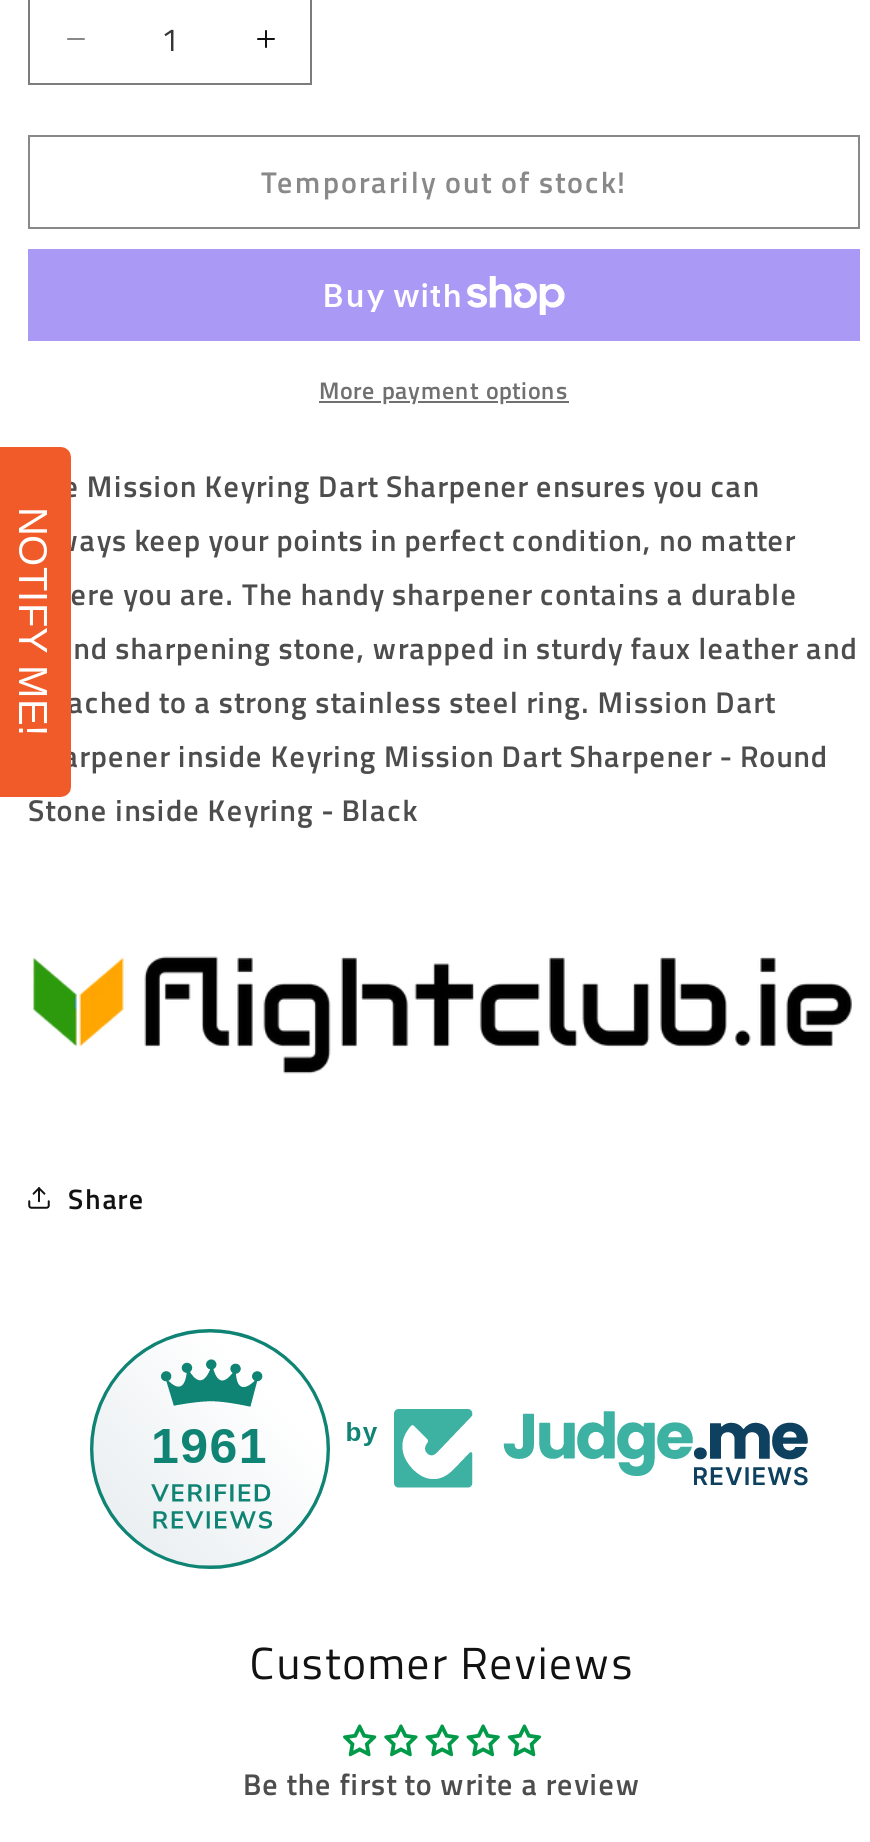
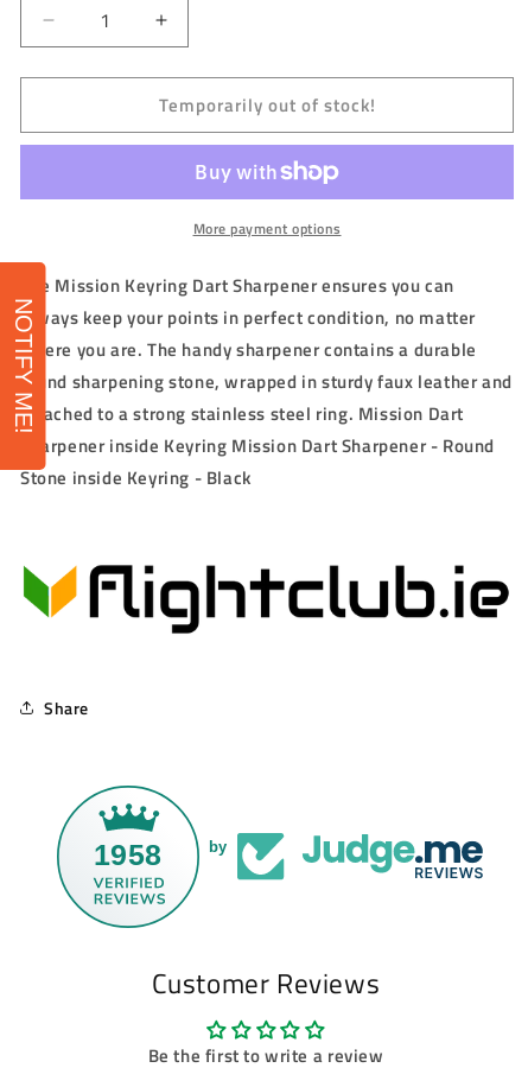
- 1961
+ 1958
